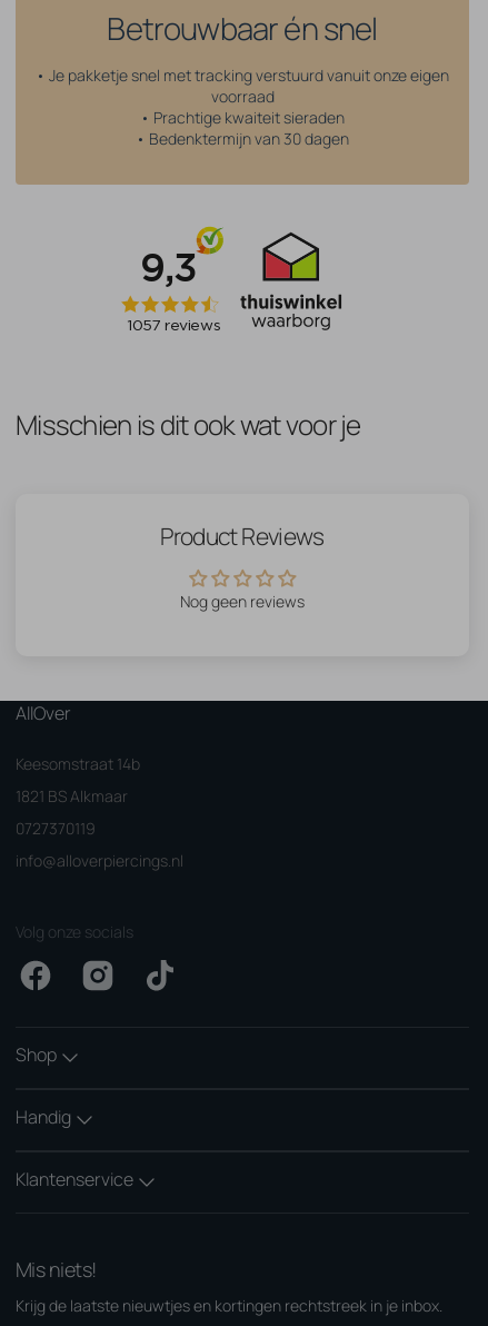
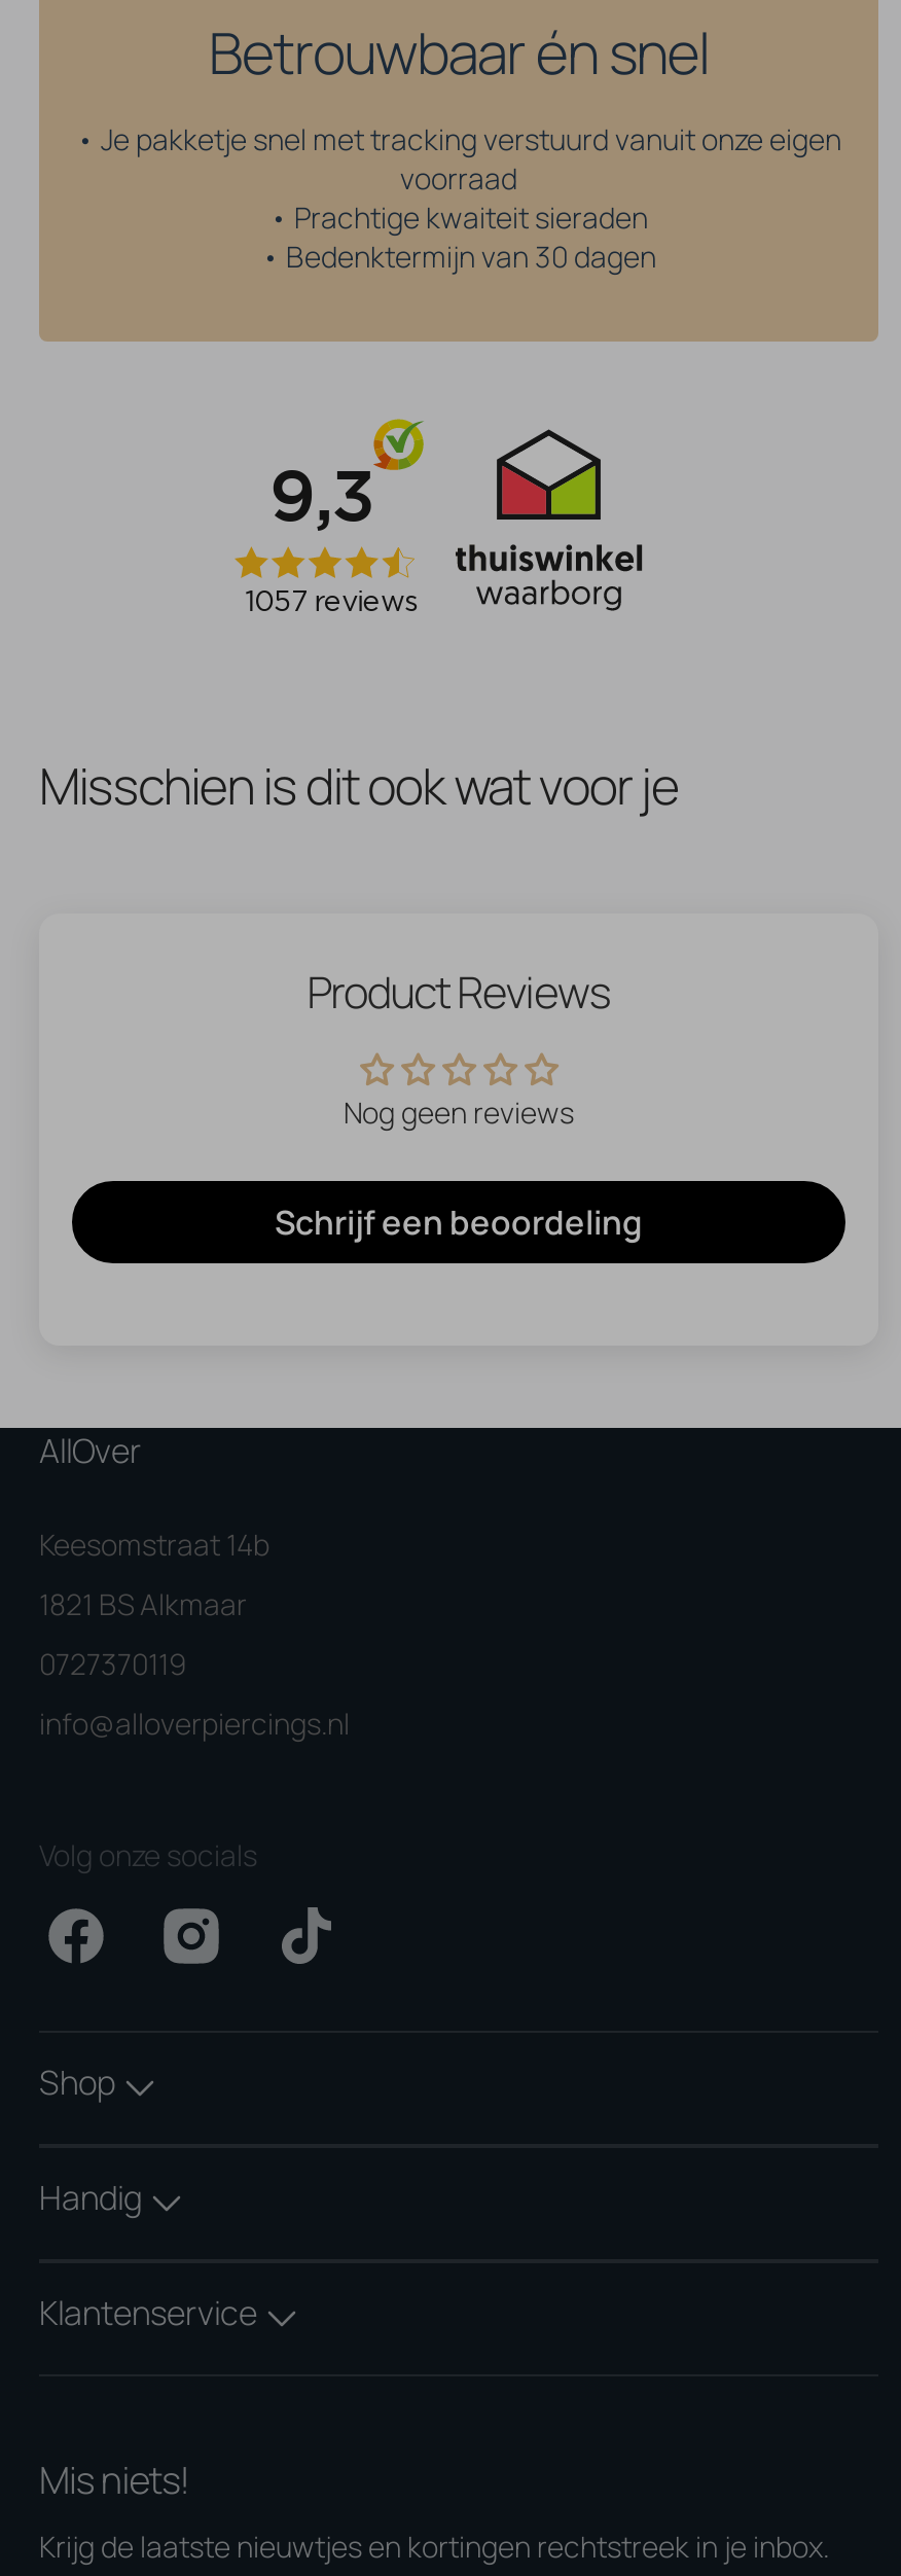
+ Schrijf een beoordeling
